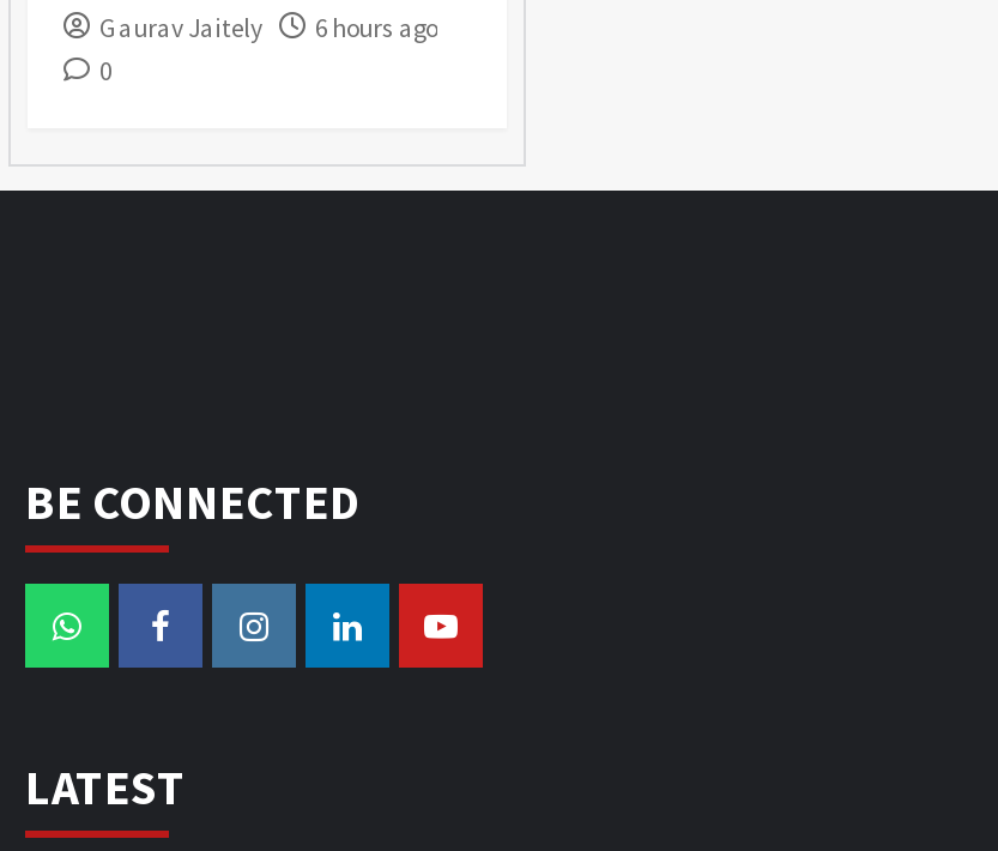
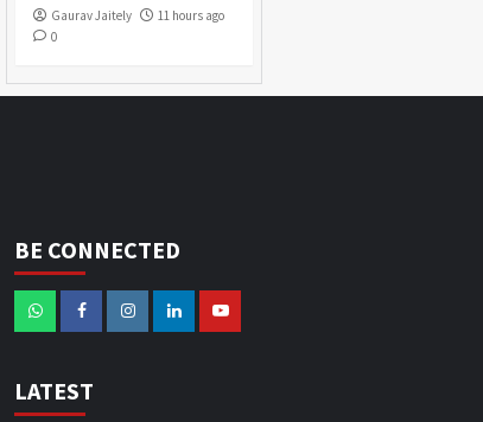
- Gaurav Jaitely 6 hours ago
+ Gaurav Jaitely 11 hours ago
